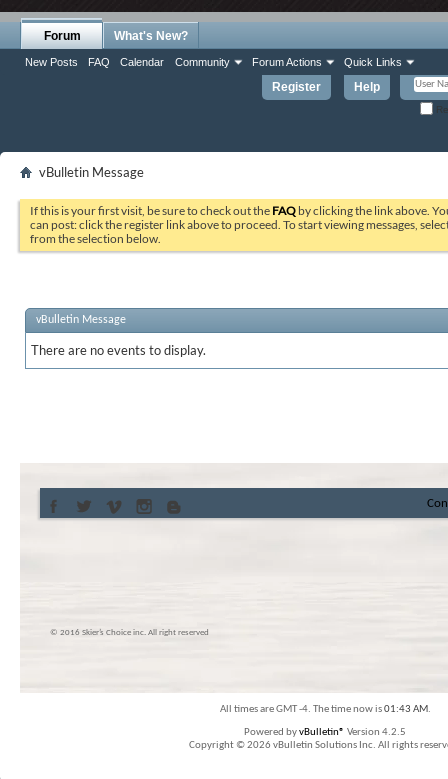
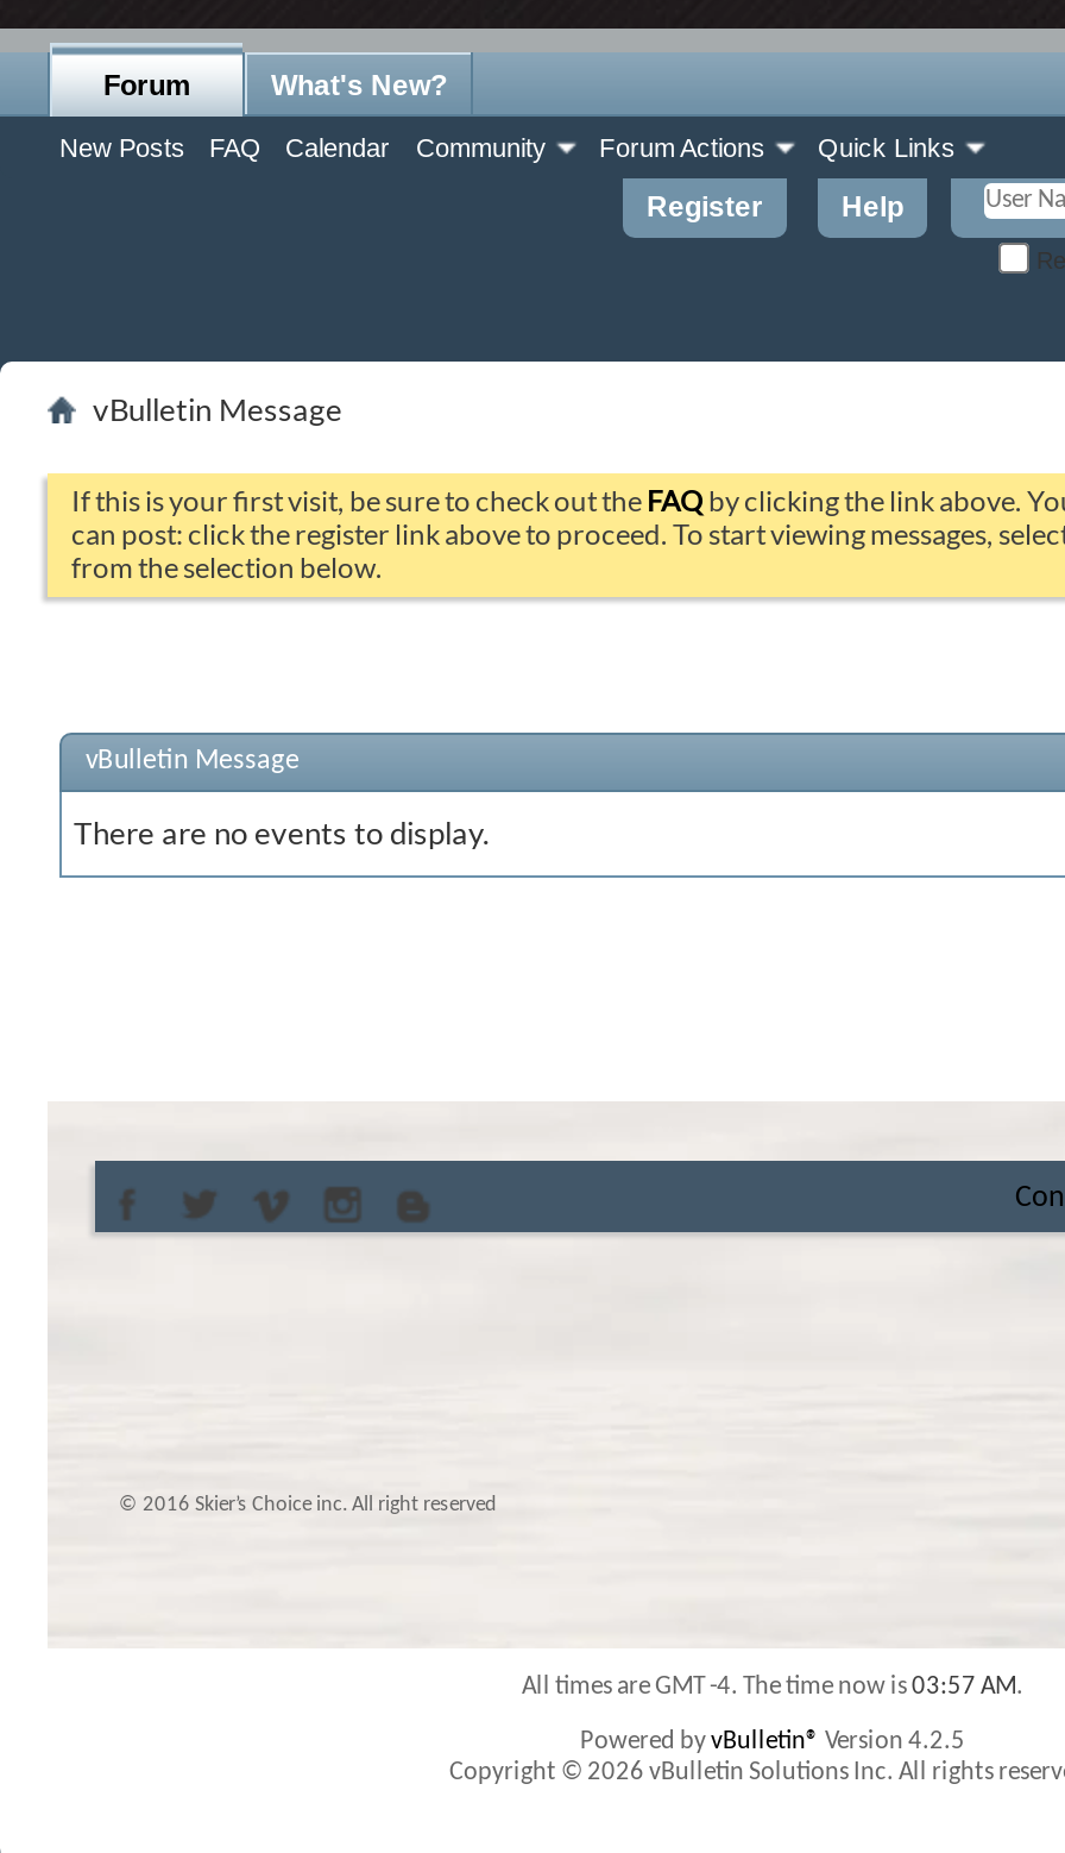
- All times are GMT -4. The time now is 01:43 AM.
+ All times are GMT -4. The time now is 03:57 AM.
